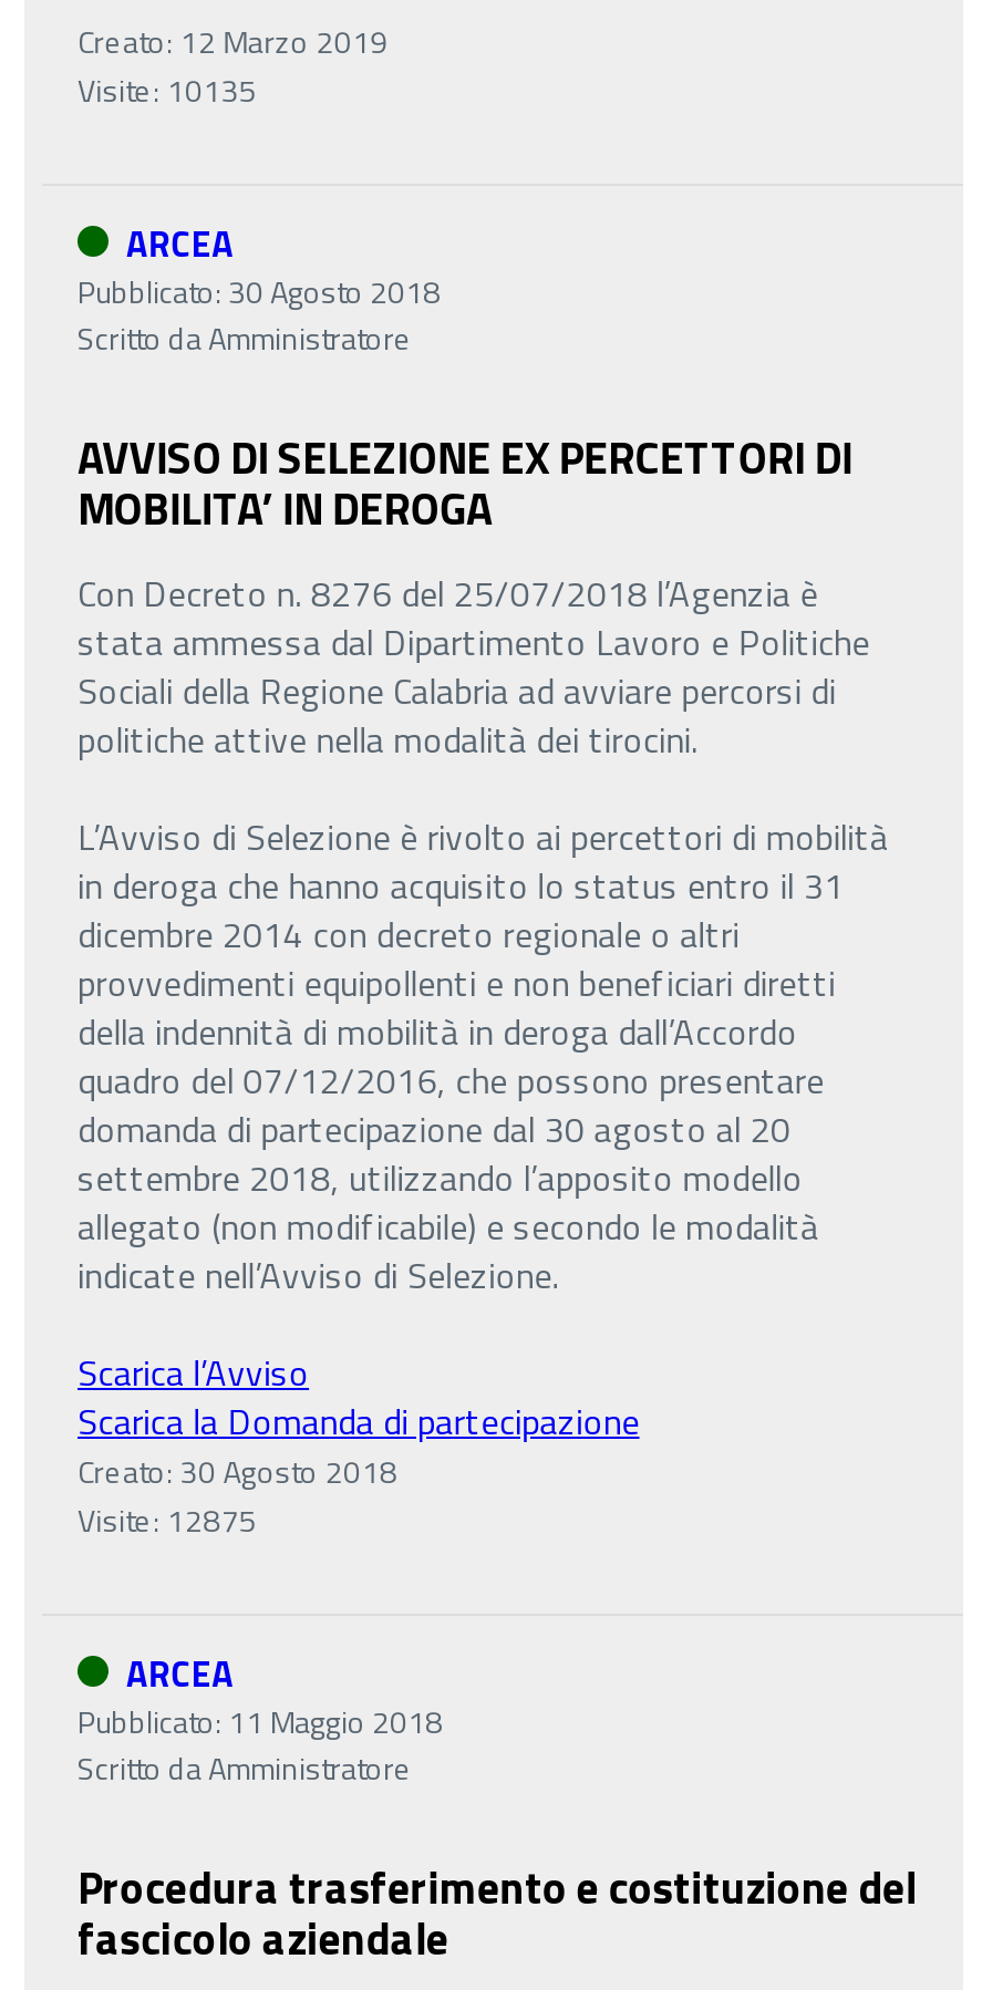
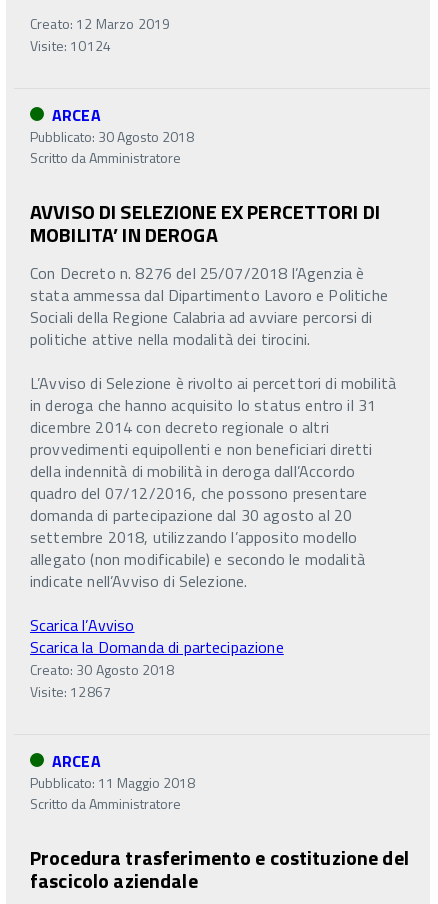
- Visite: 10135
+ Visite: 10124

- Visite: 12875
+ Visite: 12867
